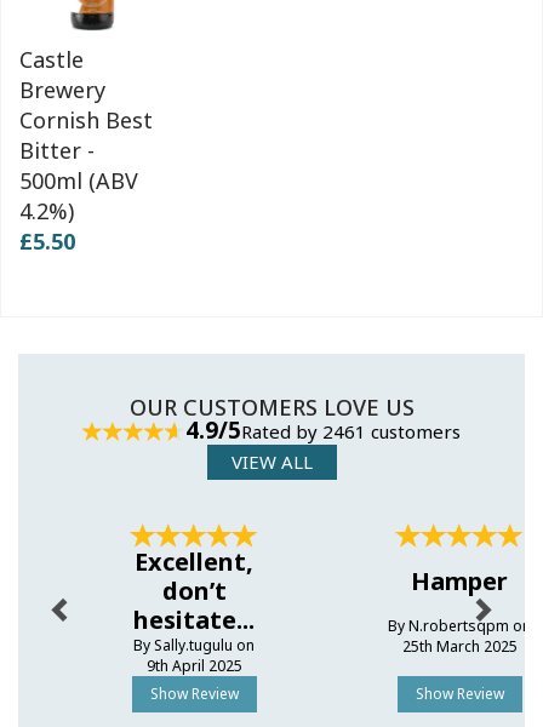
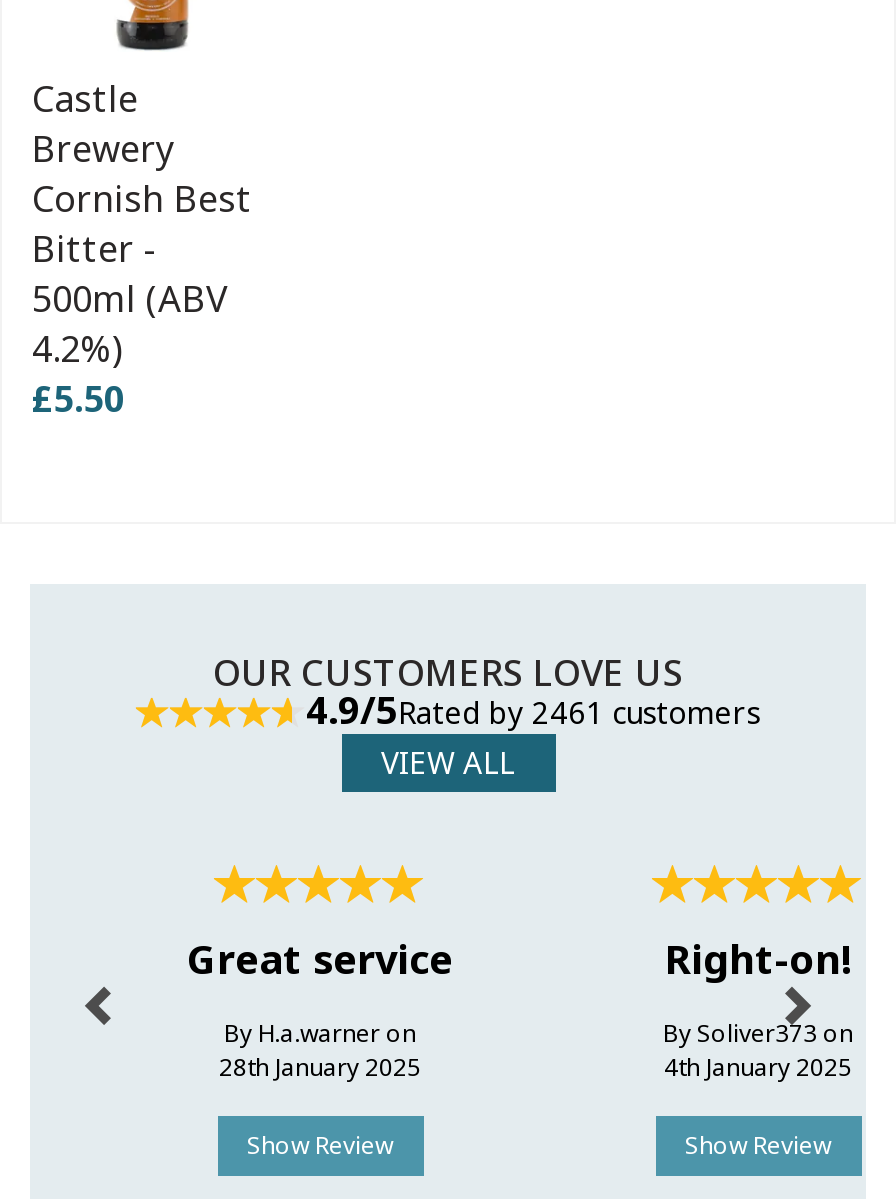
- Excellent,
- don’t
- hesitate...
- By Sally.tugulu on
- 9th April 2025
+ Great service
+ By H.a.warner on
+ 28th January 2025

- Hamper
+ Right-on!

- By N.robertsqpm on
- 25th March 2025
+ By Soliver373 on
+ 4th January 2025
